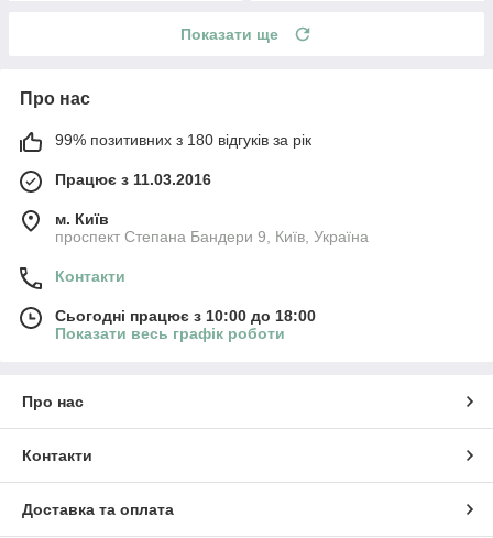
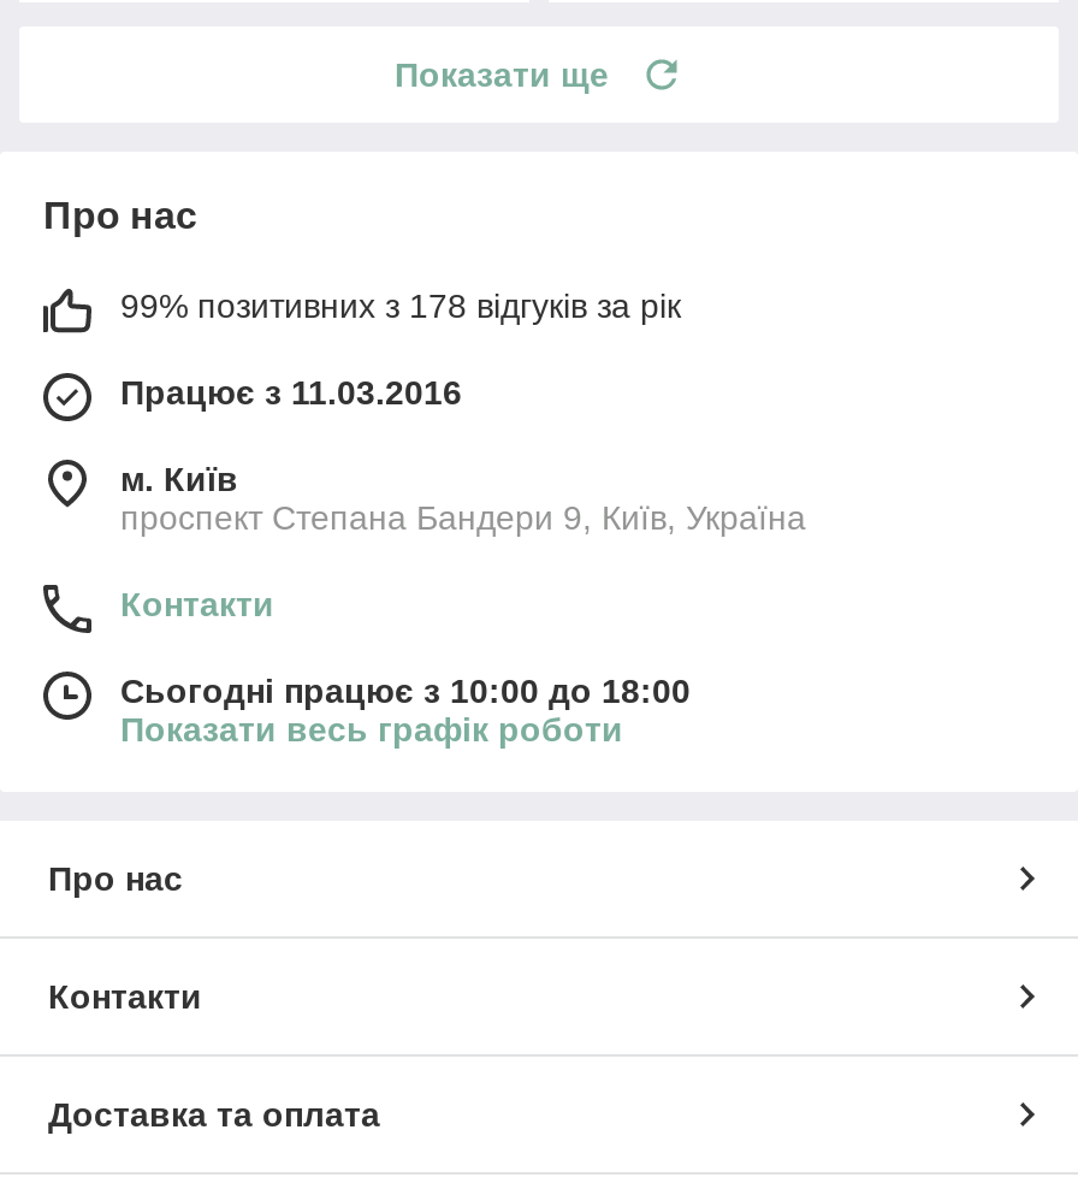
- 99% позитивних з 180 відгуків за рік
+ 99% позитивних з 178 відгуків за рік
